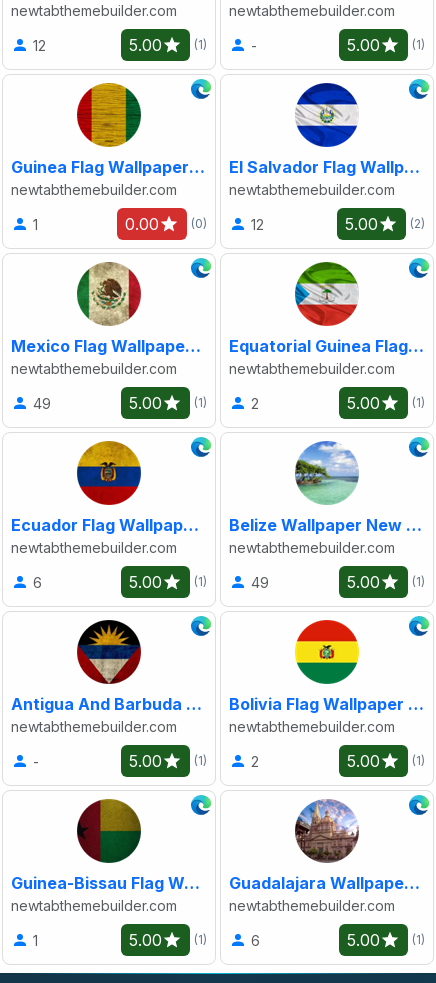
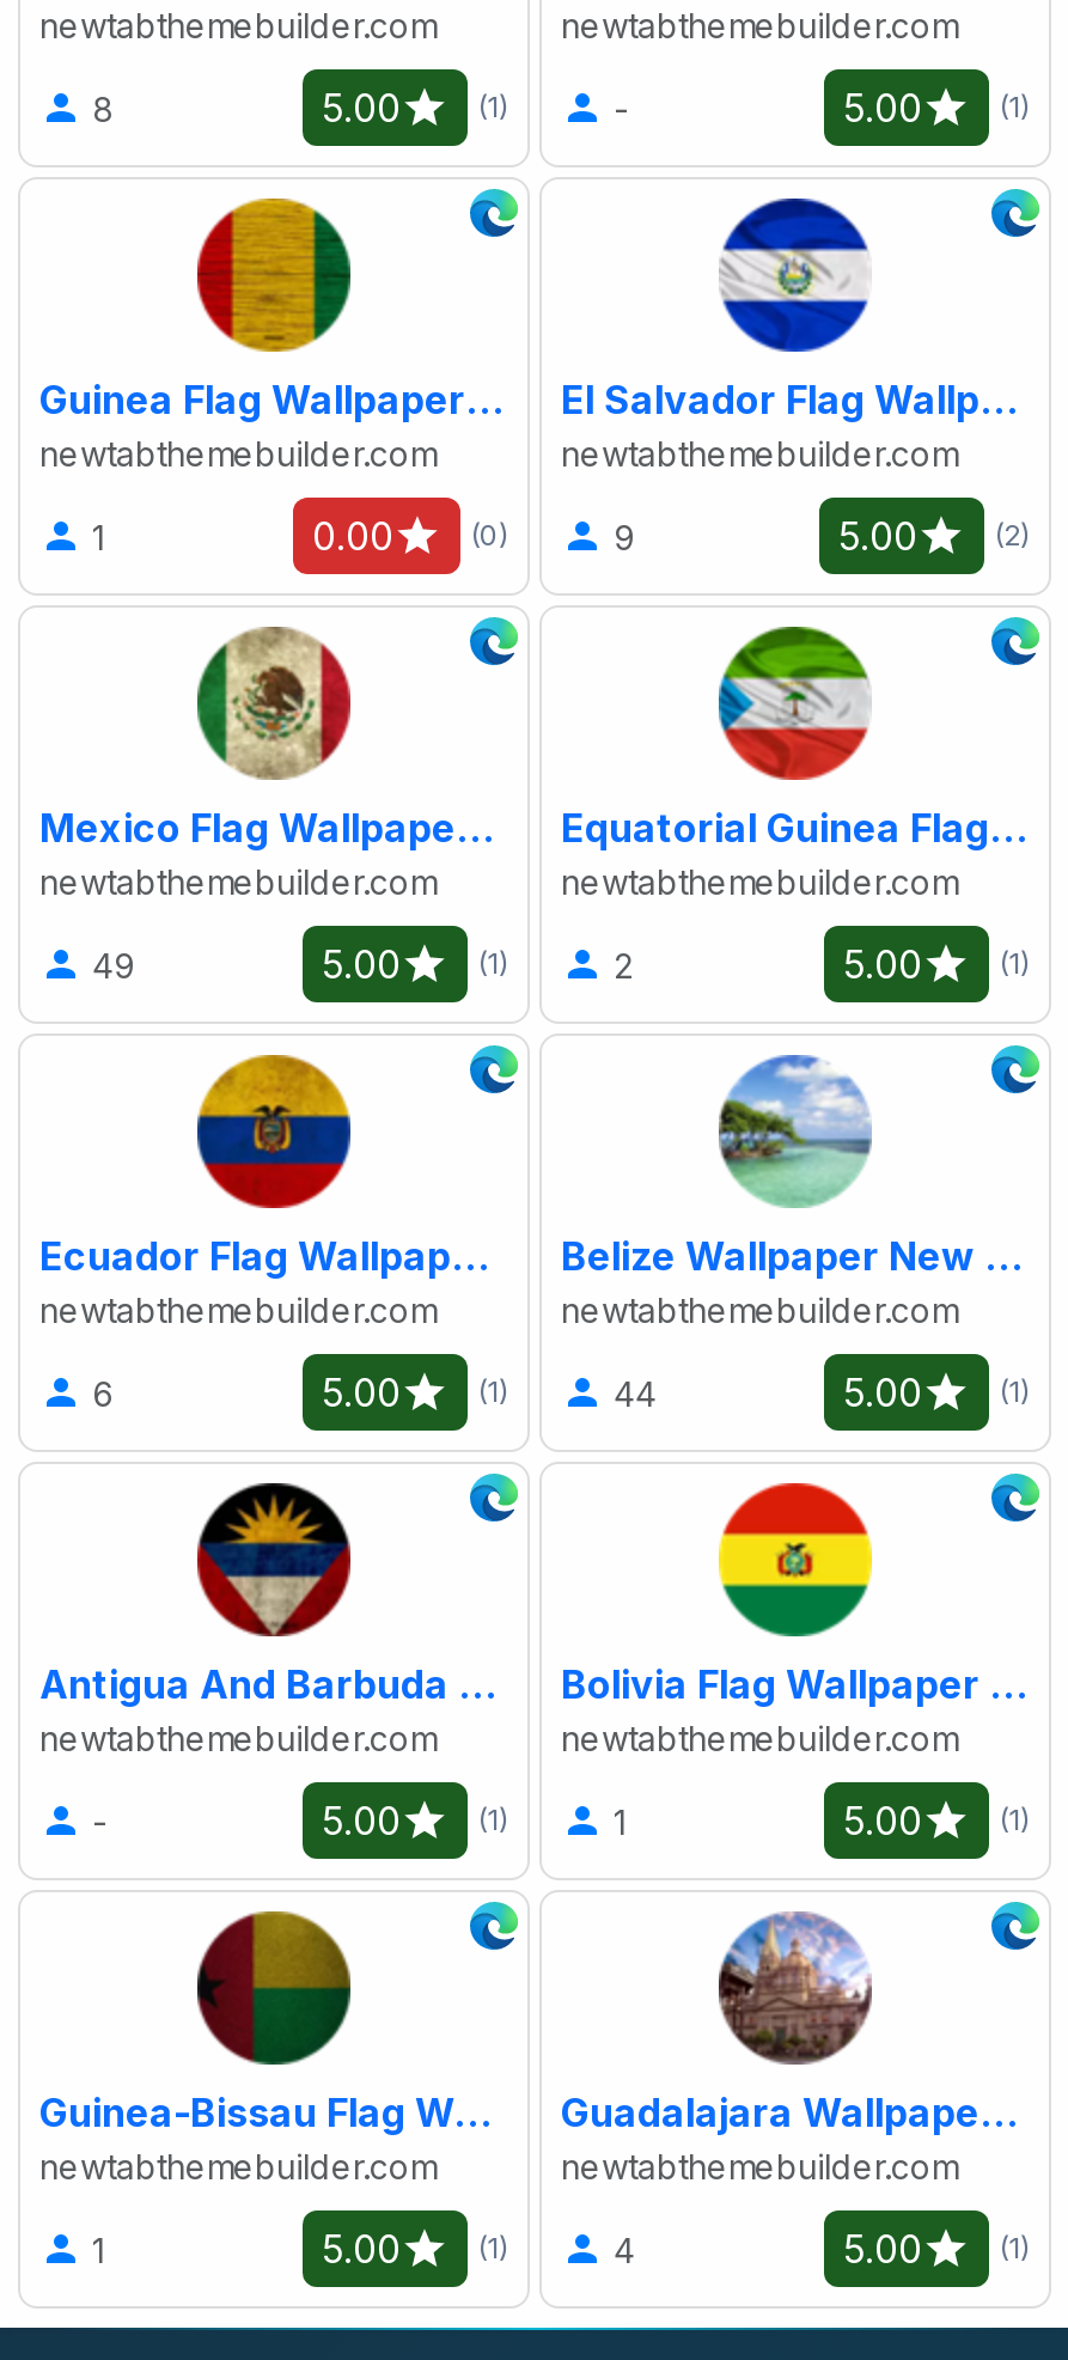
- 12
+ 8

- 12
+ 9

- 49
+ 44

- 2
+ 1

- 6
+ 4
